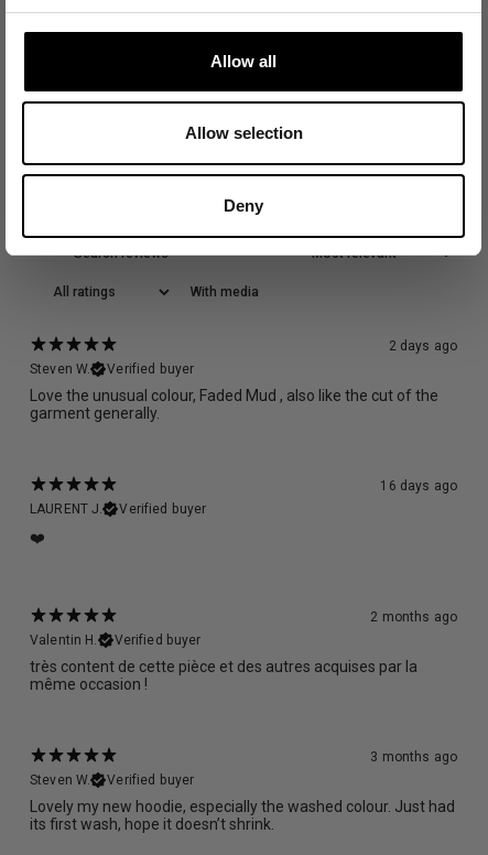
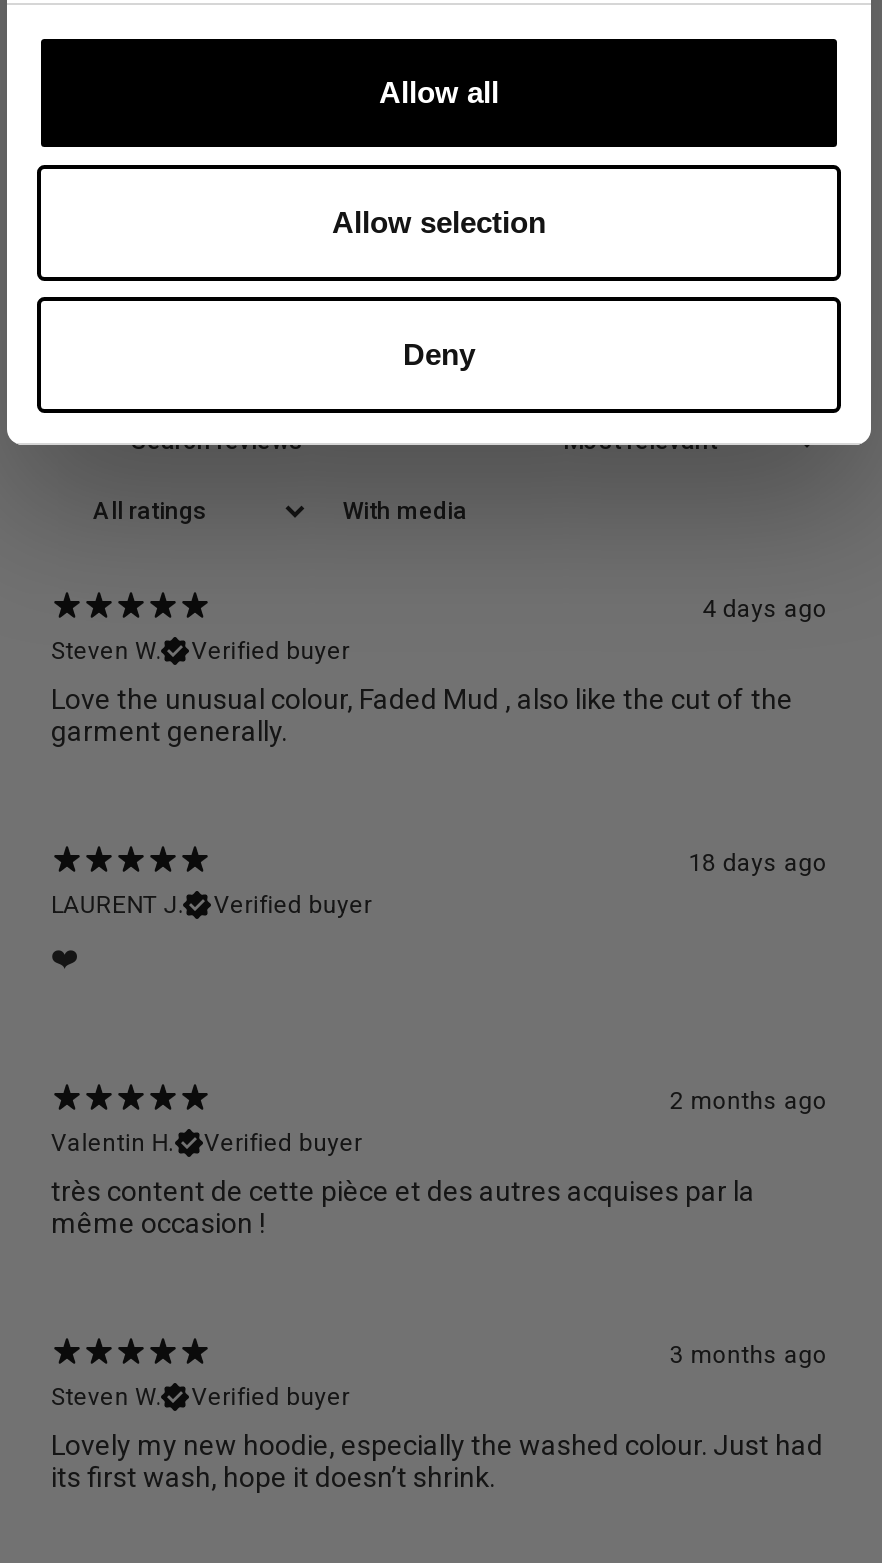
- 2 days ago
+ 4 days ago

- 16 days ago
+ 18 days ago
